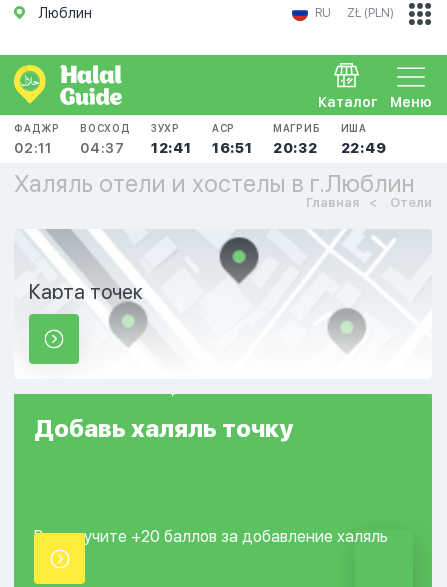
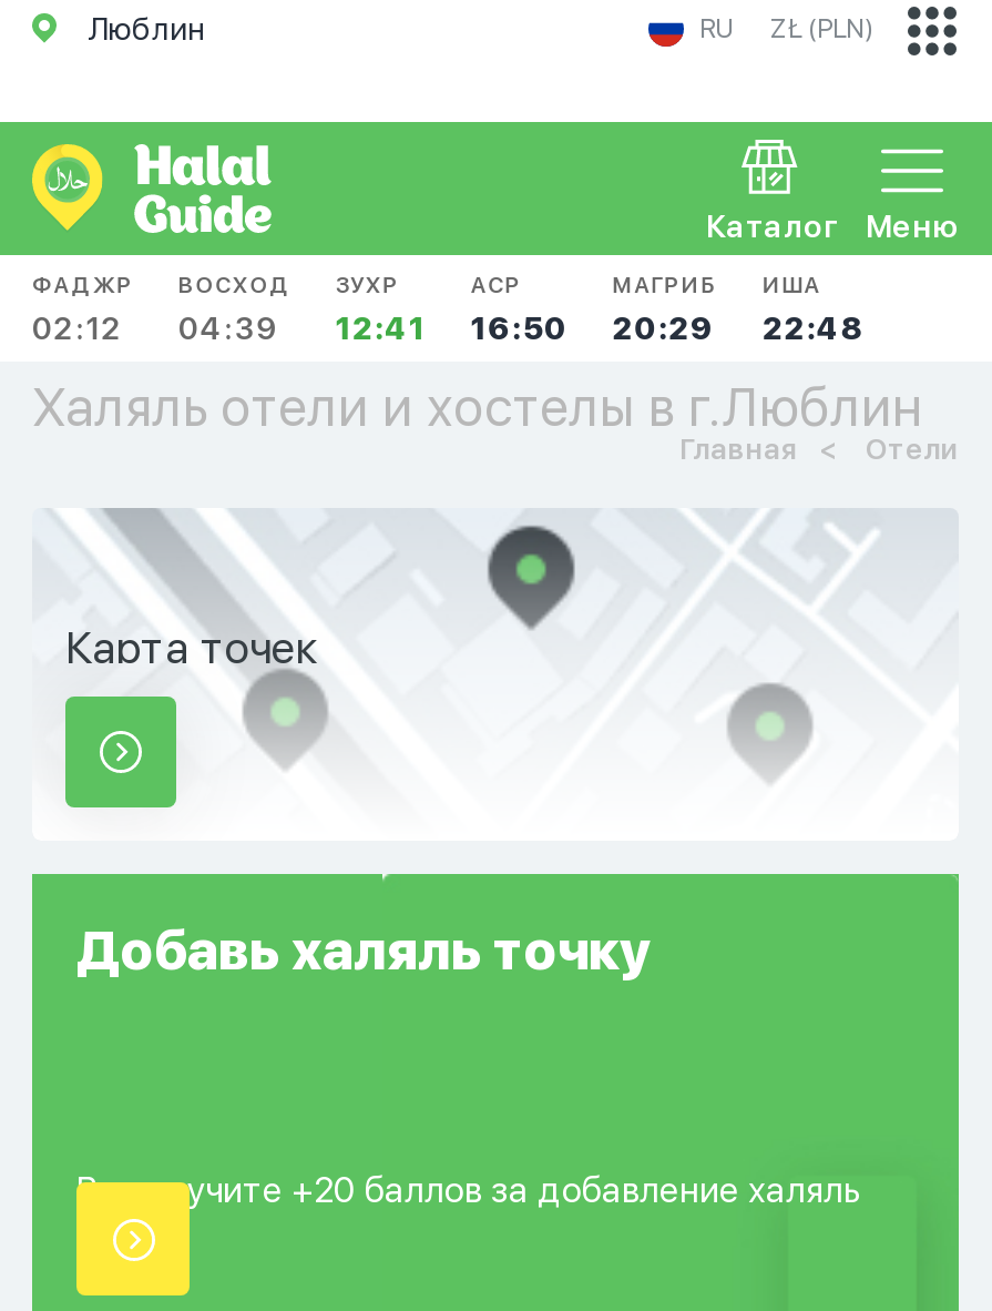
- 02:11
+ 02:12

- 04:37
+ 04:39

- 16:51
+ 16:50

- 20:32
+ 20:29

- 22:49
+ 22:48
